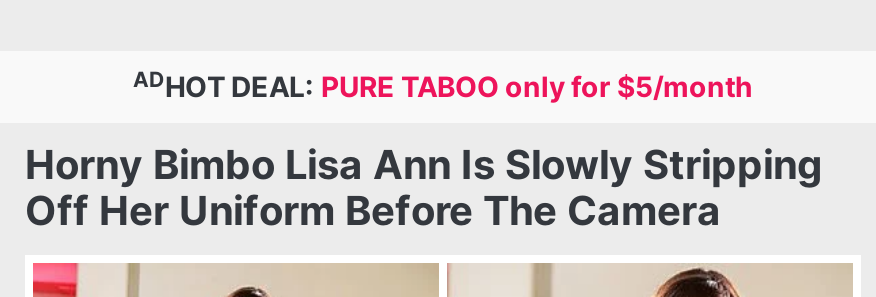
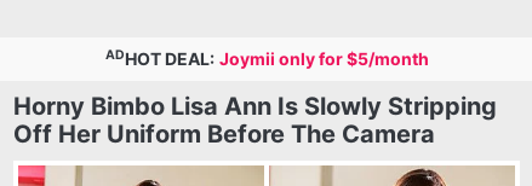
- ADHOT DEAL: PURE TABOO only for $5/month
+ ADHOT DEAL: Joymii only for $5/month
